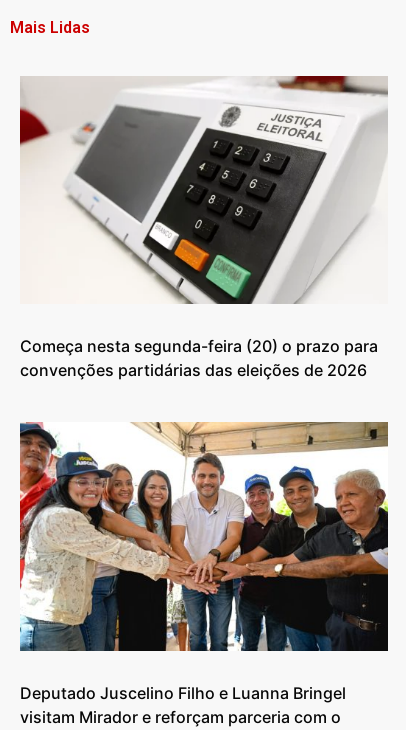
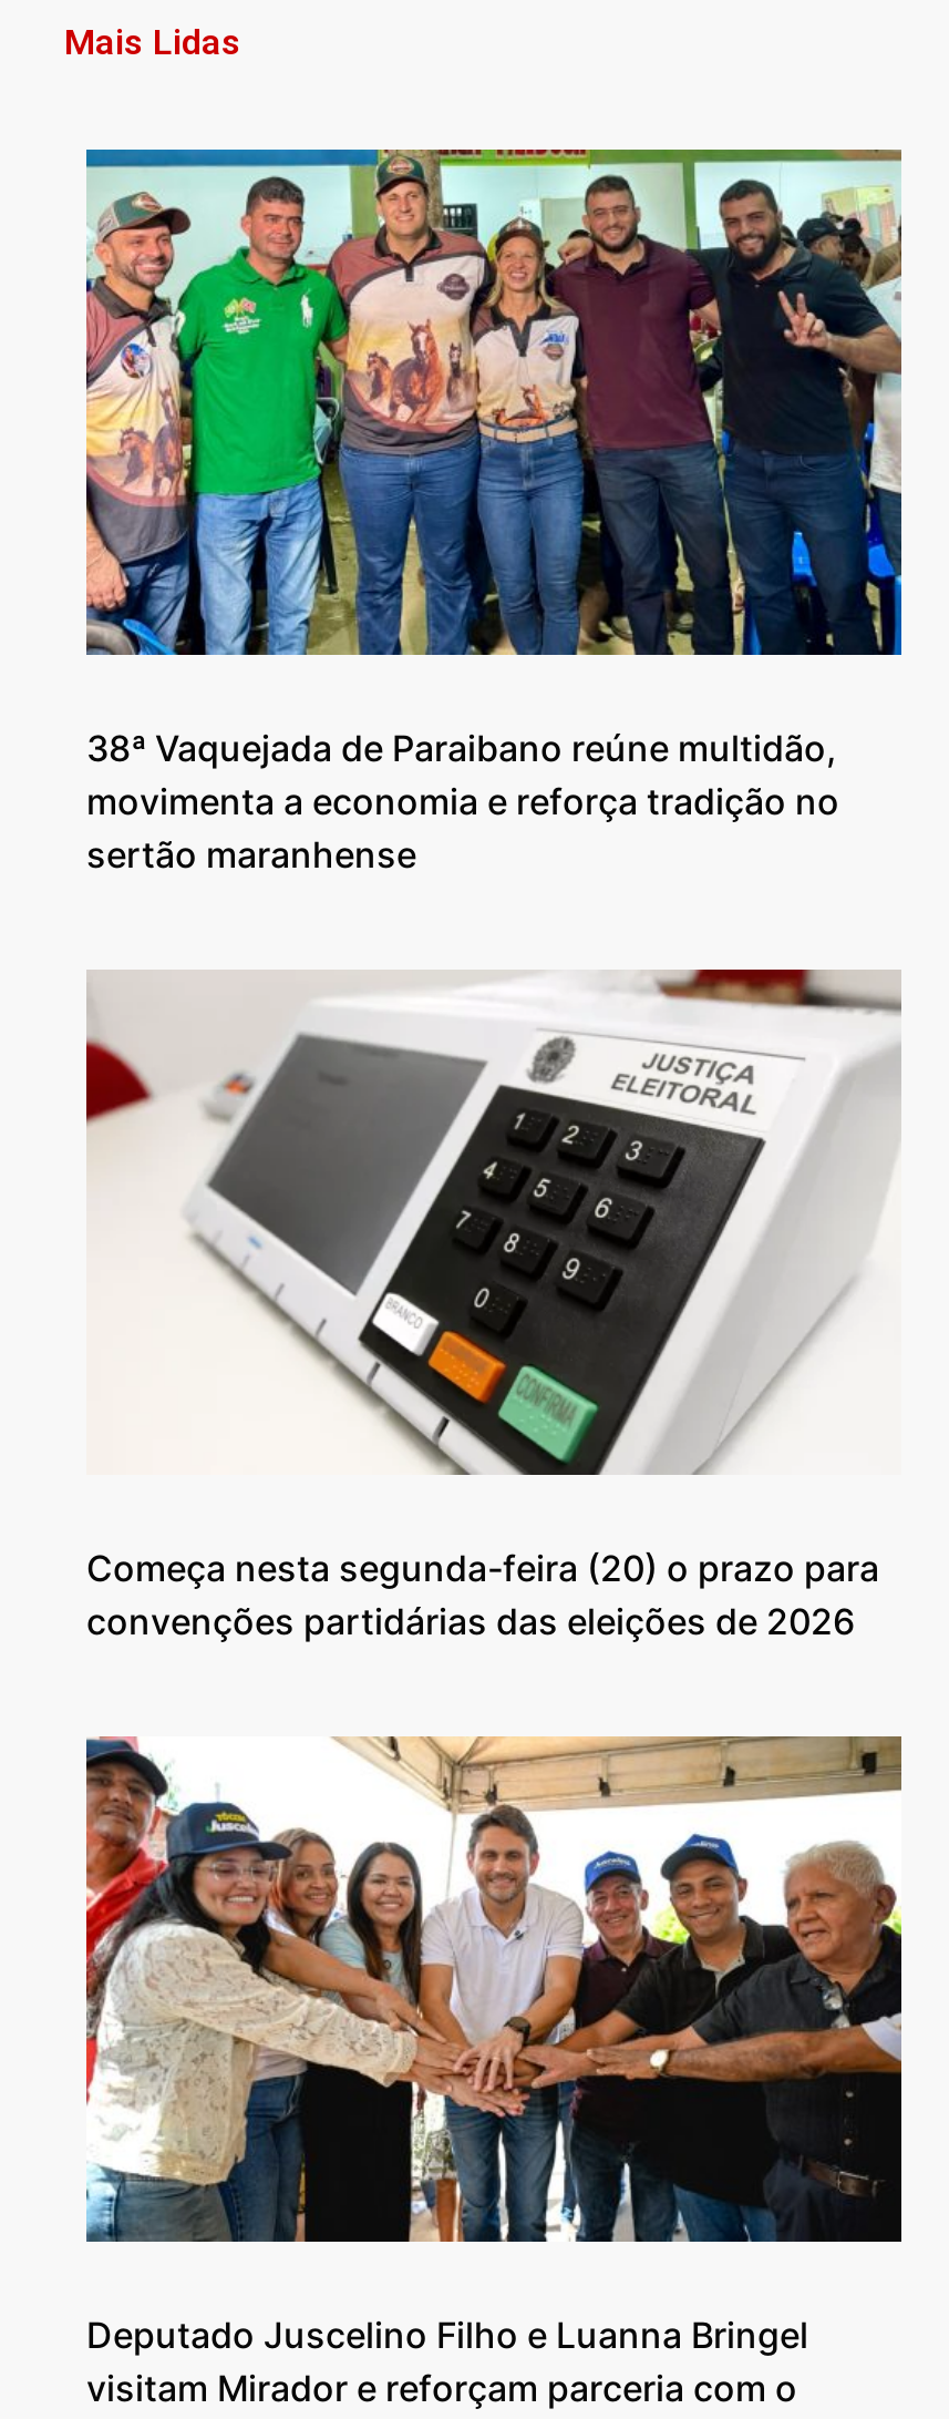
+ [image]
+ 38ª Vaquejada de Paraibano reúne multidão,
+ movimenta a economia e reforça tradição no
+ sertão maranhense
